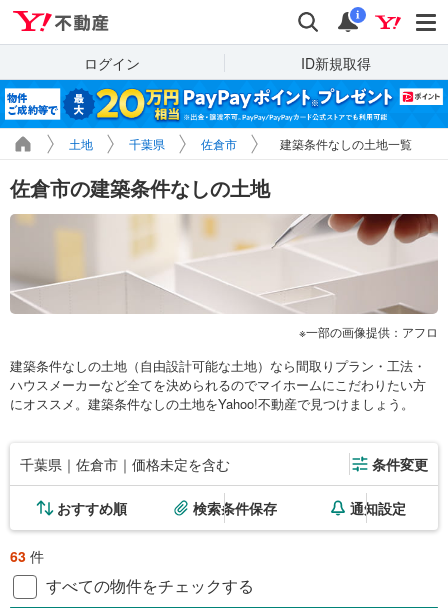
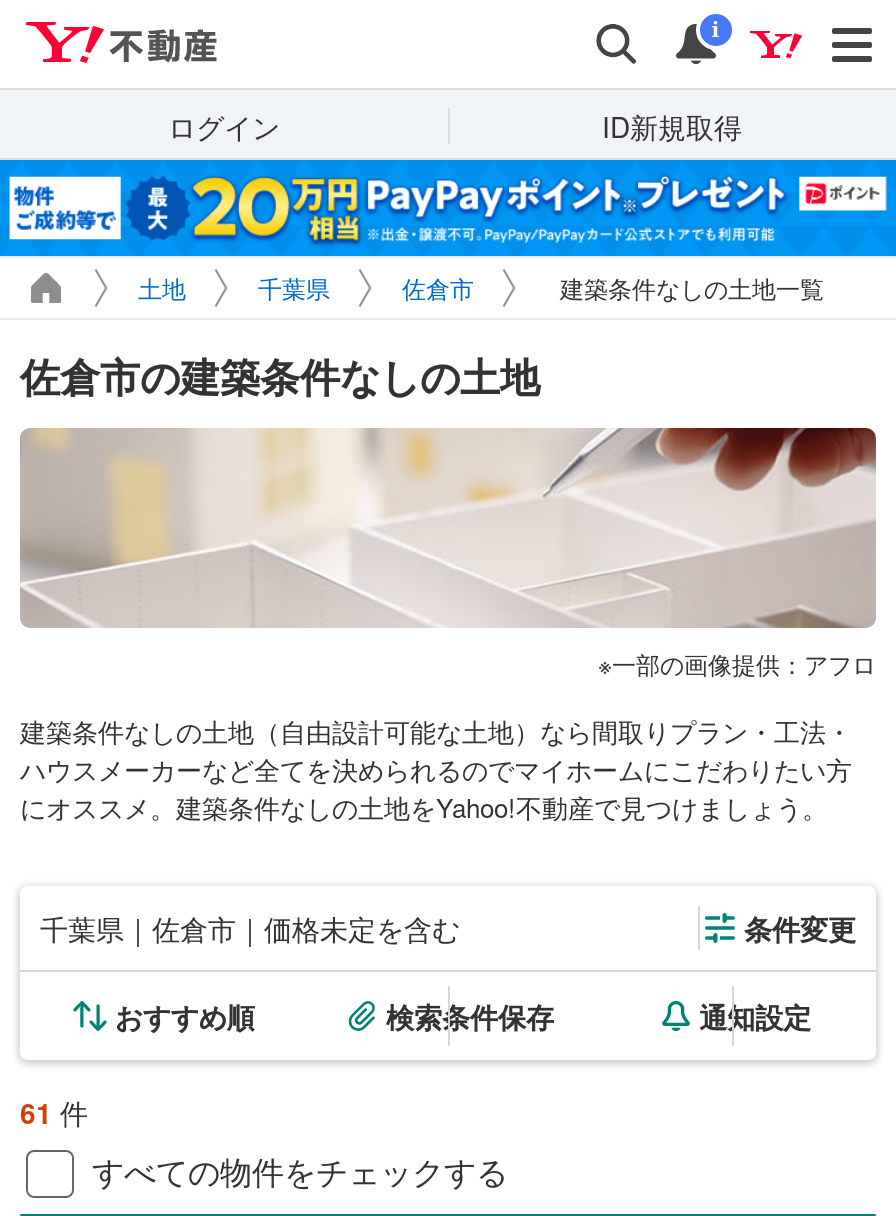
- 63件
+ 61件
